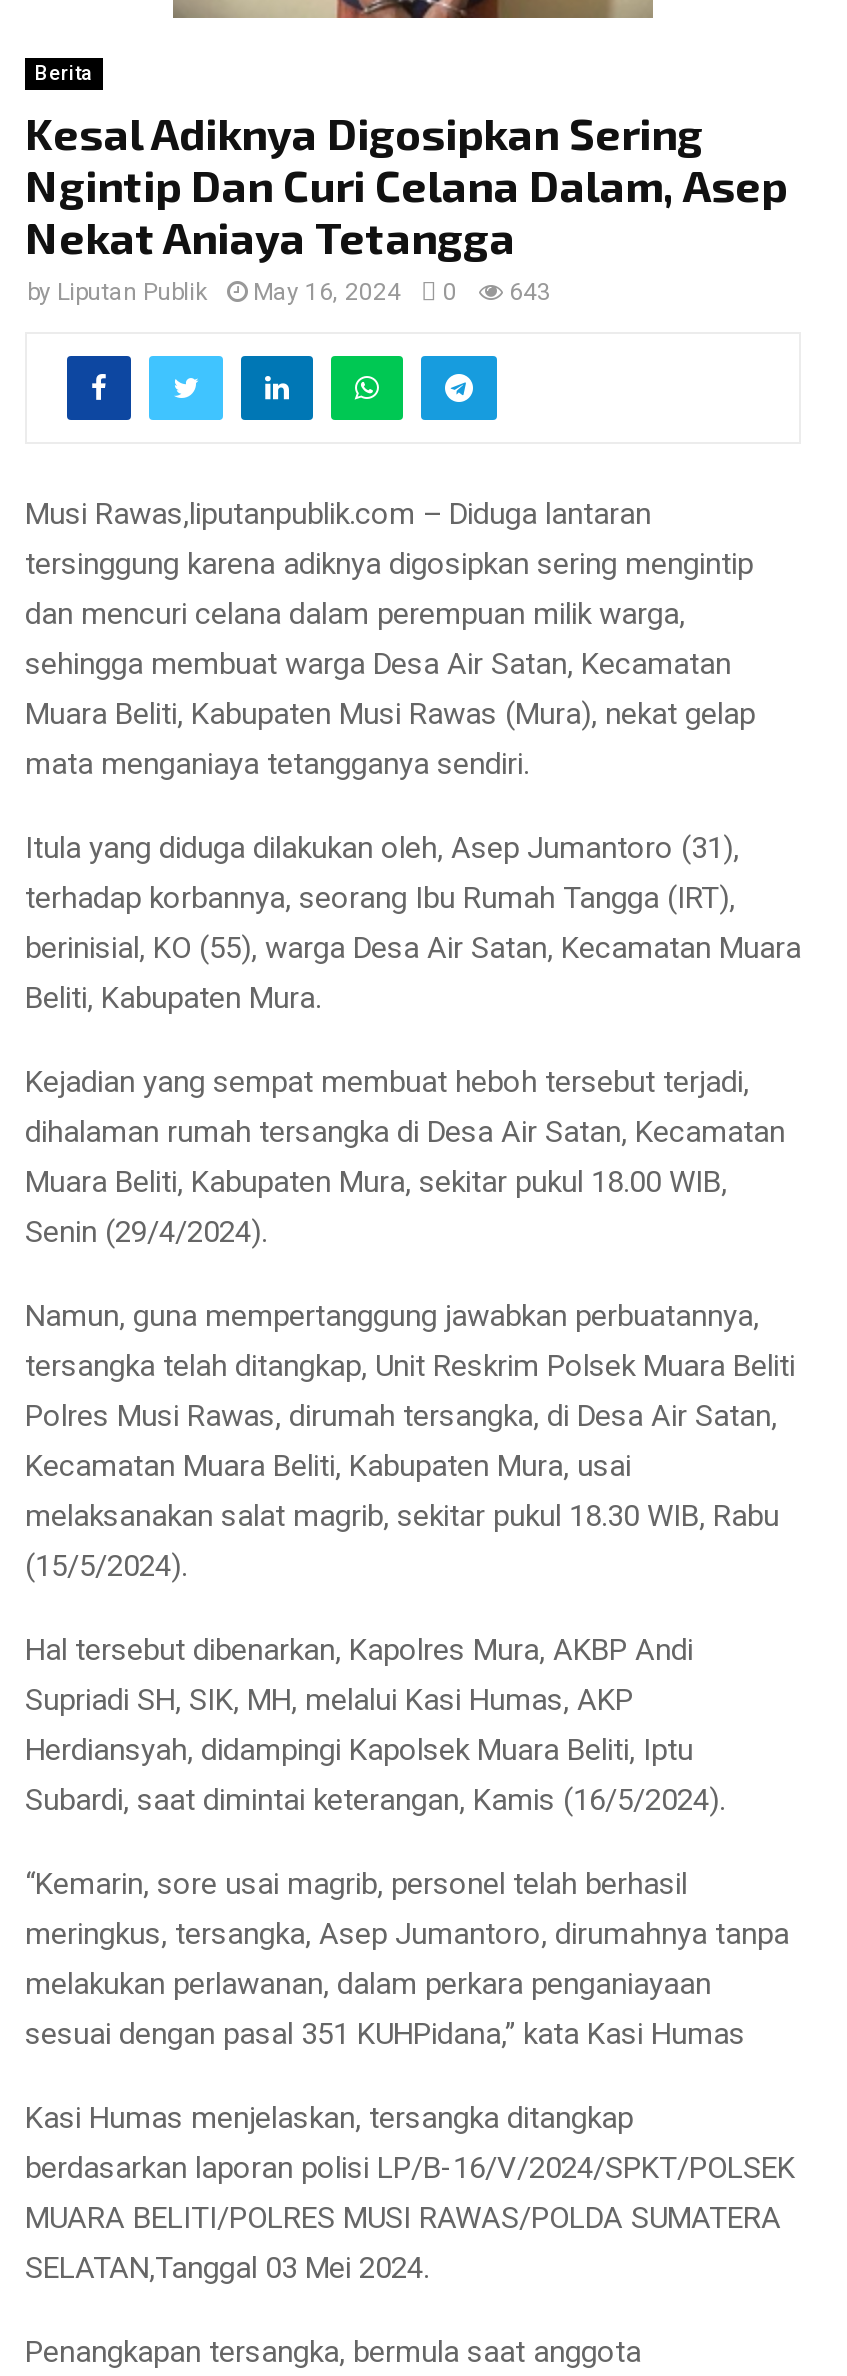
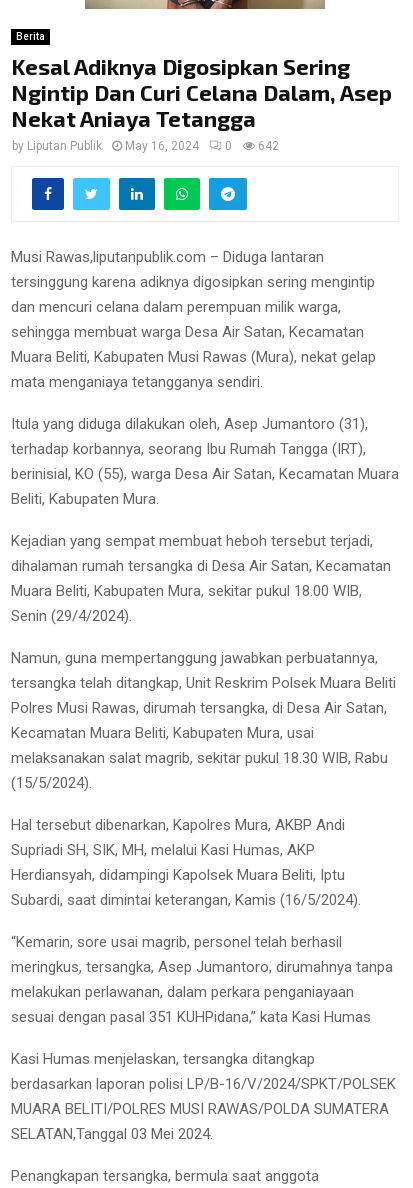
- by Liputan Publik May 16, 2024 0 643
+ by Liputan Publik May 16, 2024 0 642
